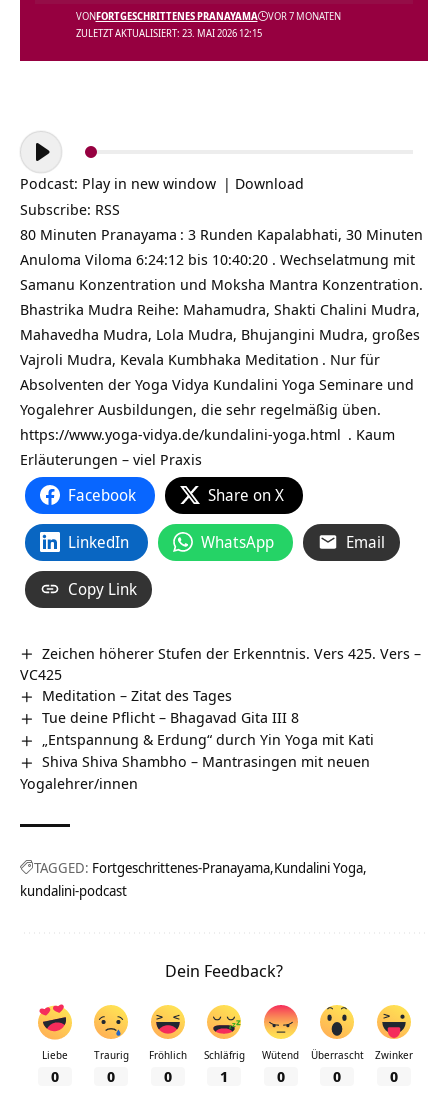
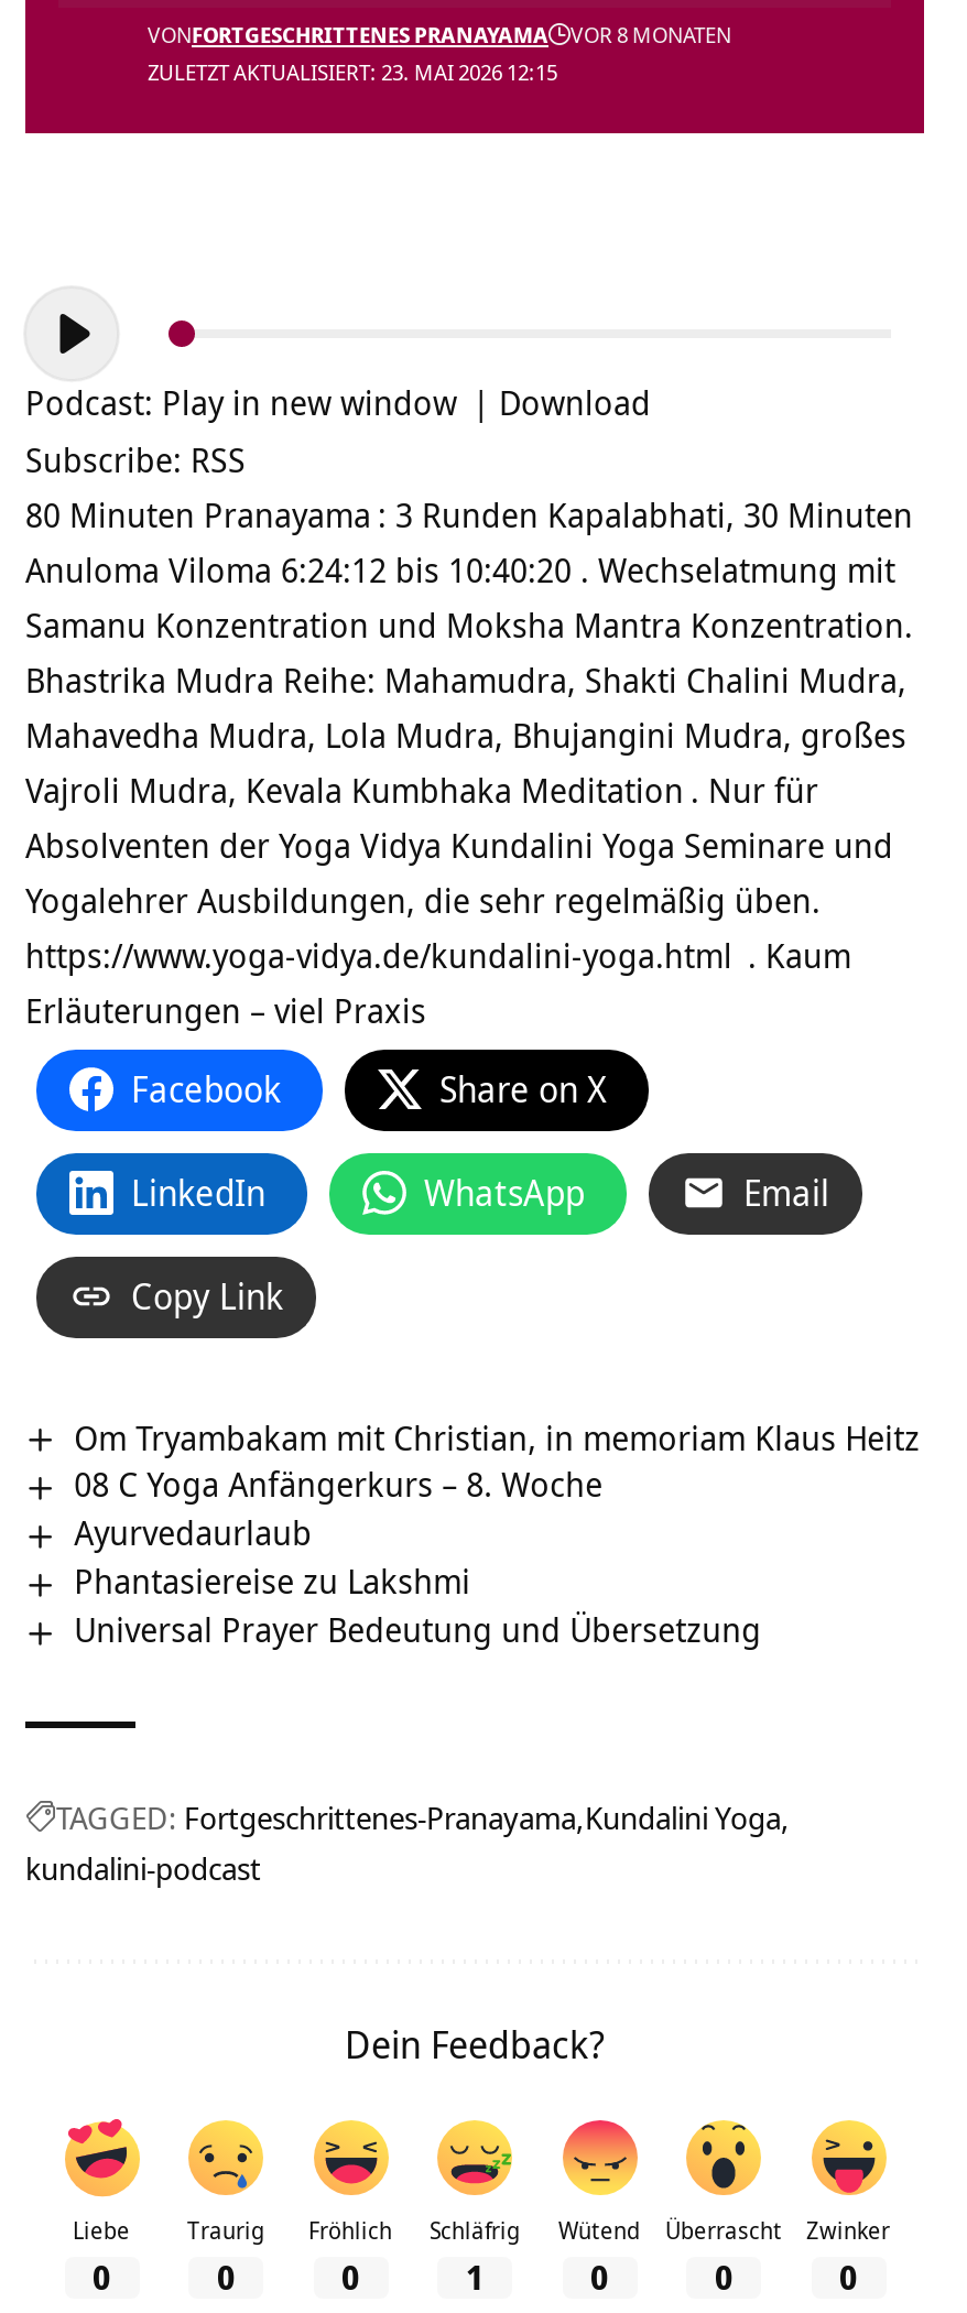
- VONFORTGESCHRITTENES PRANAYAMA VOR 7 MONATEN
+ VONFORTGESCHRITTENES PRANAYAMA VOR 8 MONATEN

- Zeichen höherer Stufen der Erkenntnis. Vers 425. Vers –
- VC425
- Meditation – Zitat des Tages
- Tue deine Pflicht – Bhagavad Gita III 8
- „Entspannung & Erdung“ durch Yin Yoga mit Kati
- Shiva Shiva Shambho – Mantrasingen mit neuen
- Yogalehrer/innen
+ Om Tryambakam mit Christian, in memoriam Klaus Heitz
+ 08 C Yoga Anfängerkurs – 8. Woche
+ Ayurvedaurlaub
+ Phantasiereise zu Lakshmi
+ Universal Prayer Bedeutung und Übersetzung
